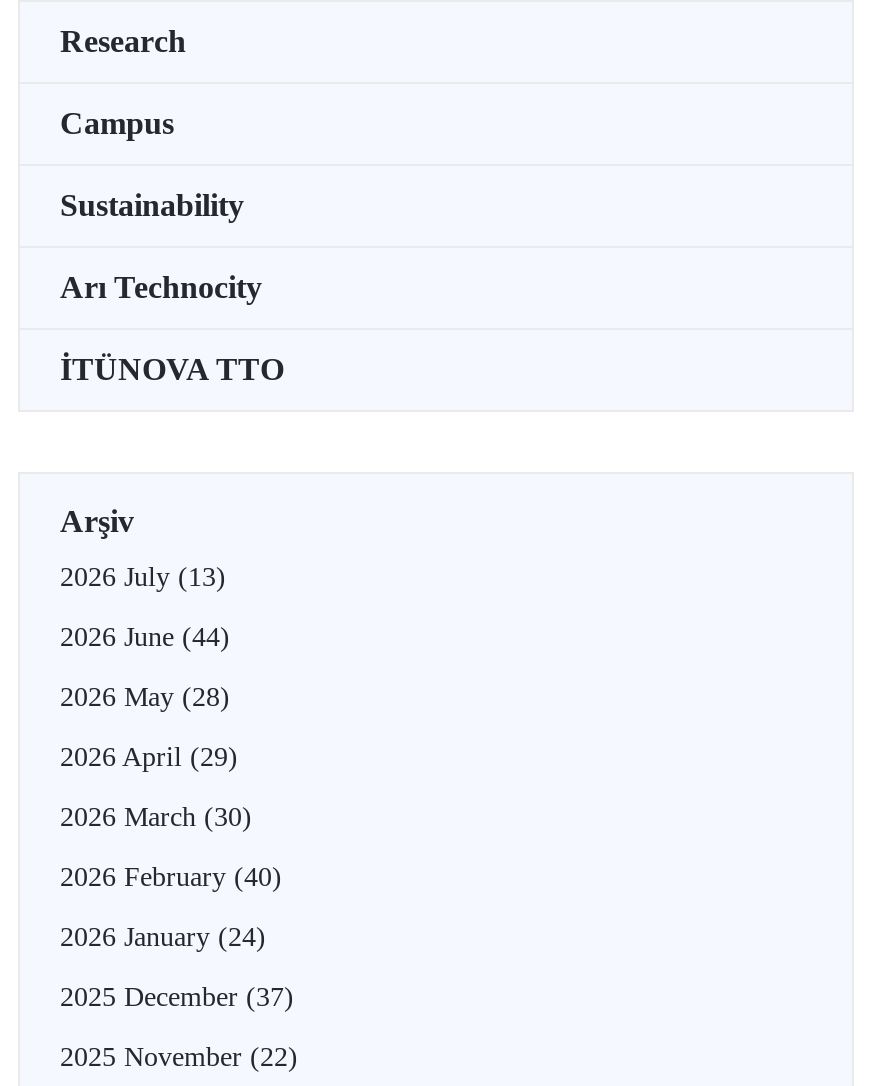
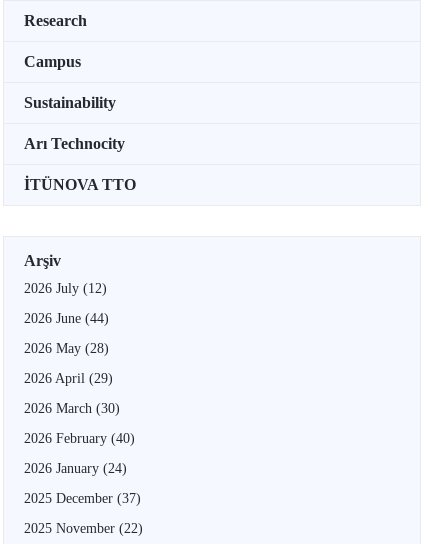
- 2026 July (13)
+ 2026 July (12)
